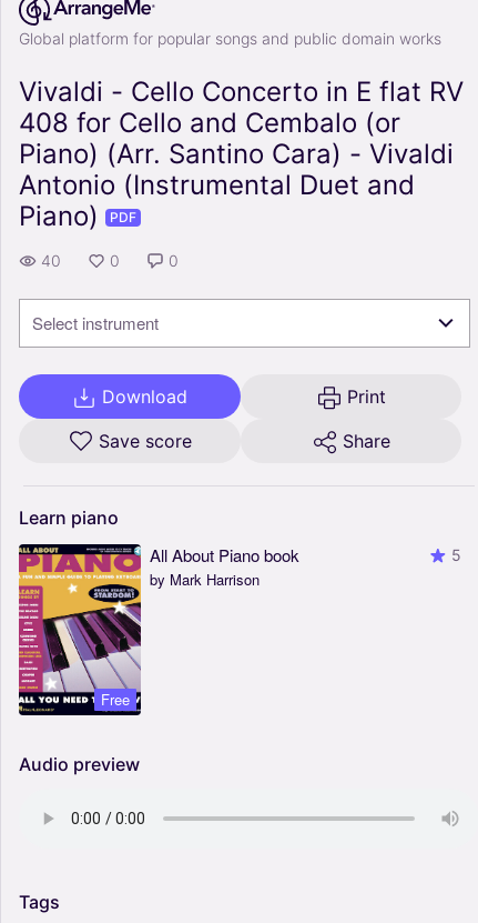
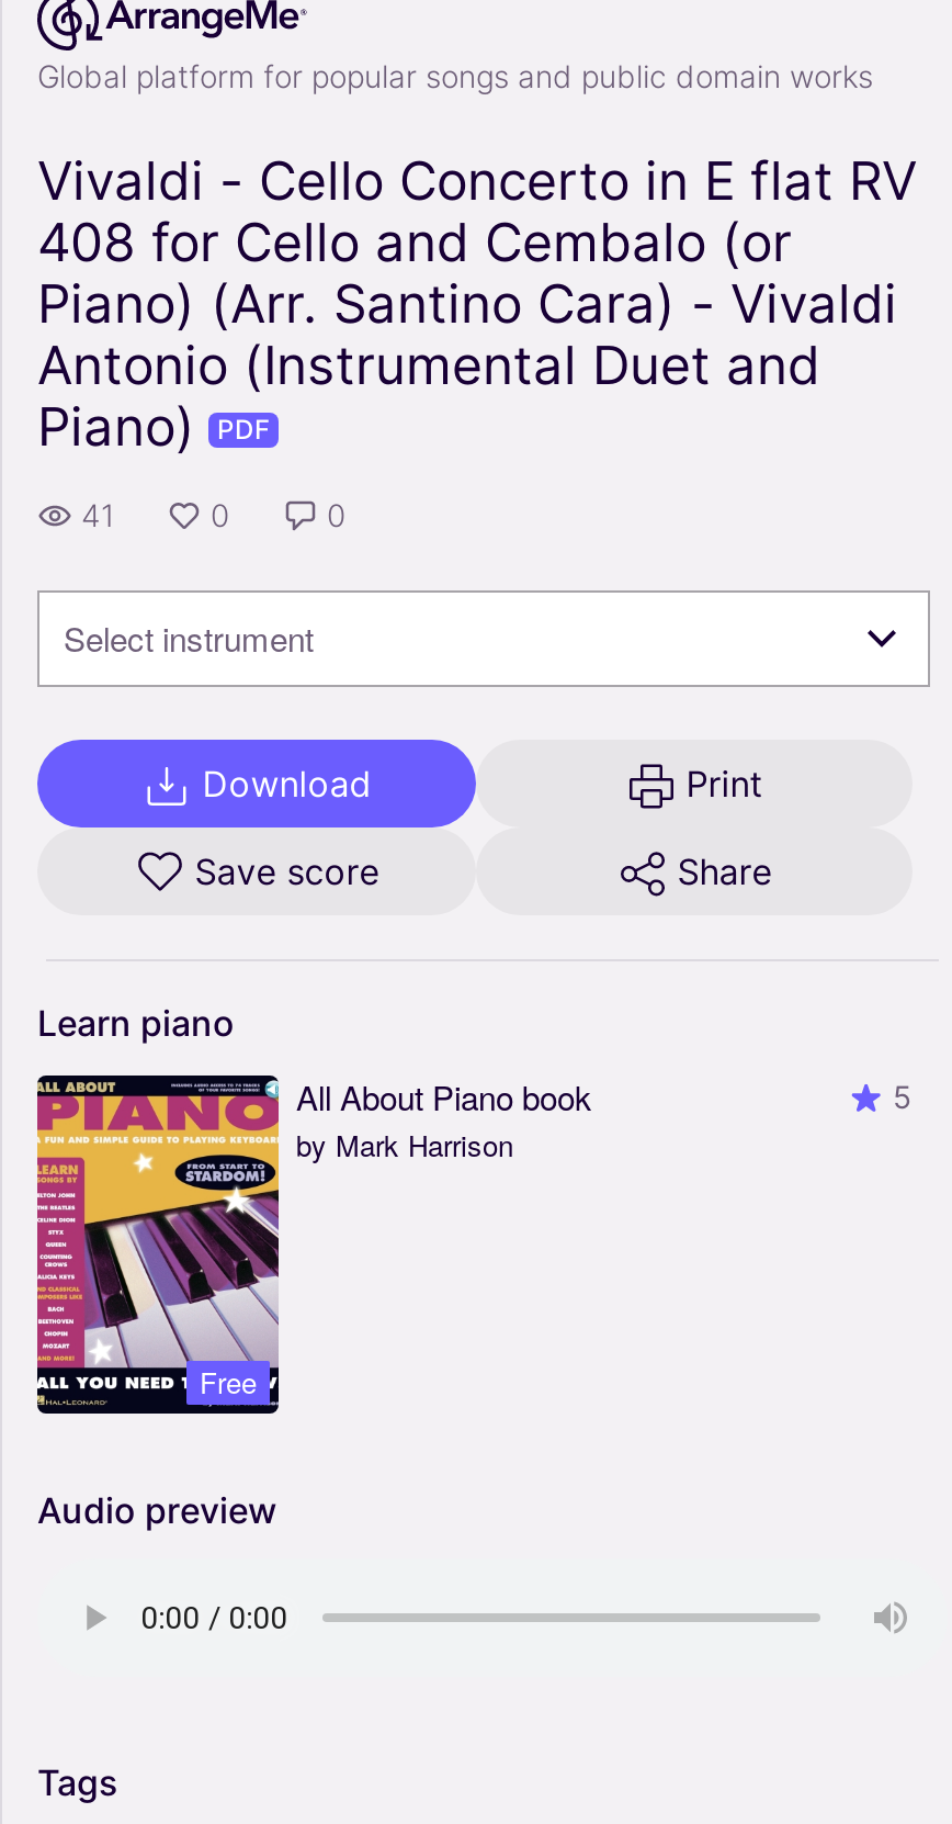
- 40
+ 41
